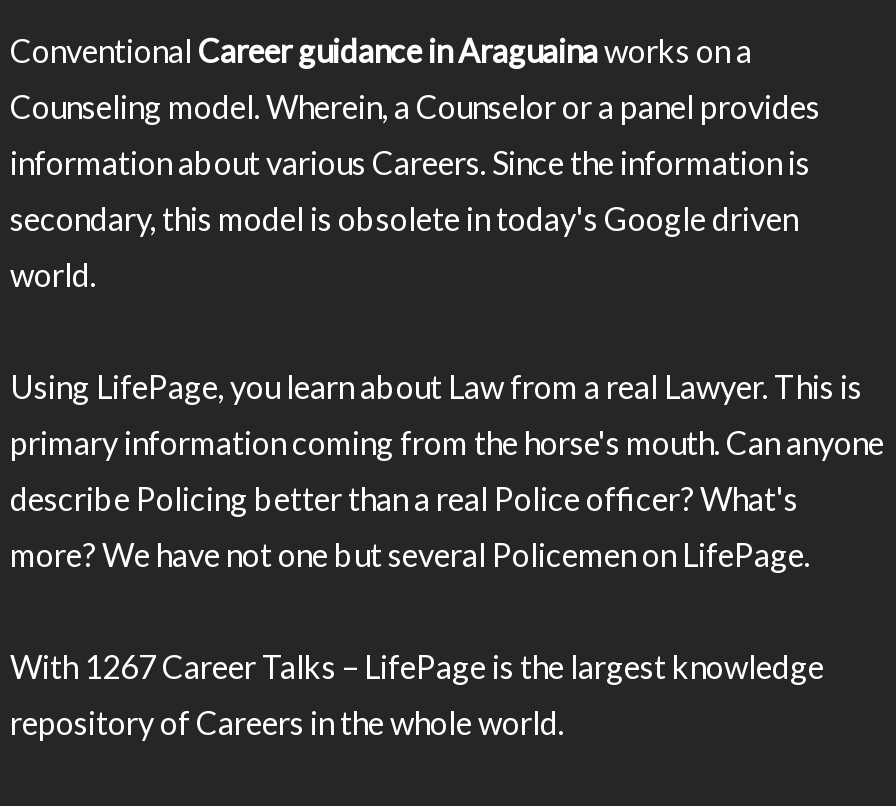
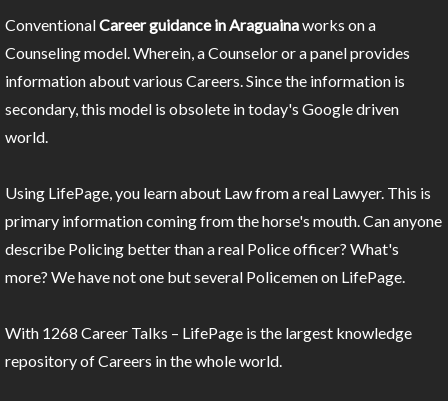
- With 1267 Career Talks – LifePage is the largest knowledge
+ With 1268 Career Talks – LifePage is the largest knowledge
